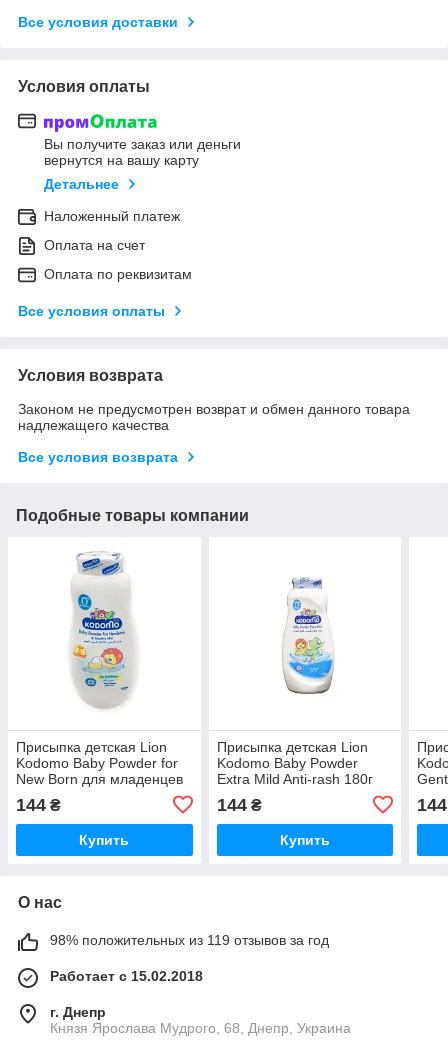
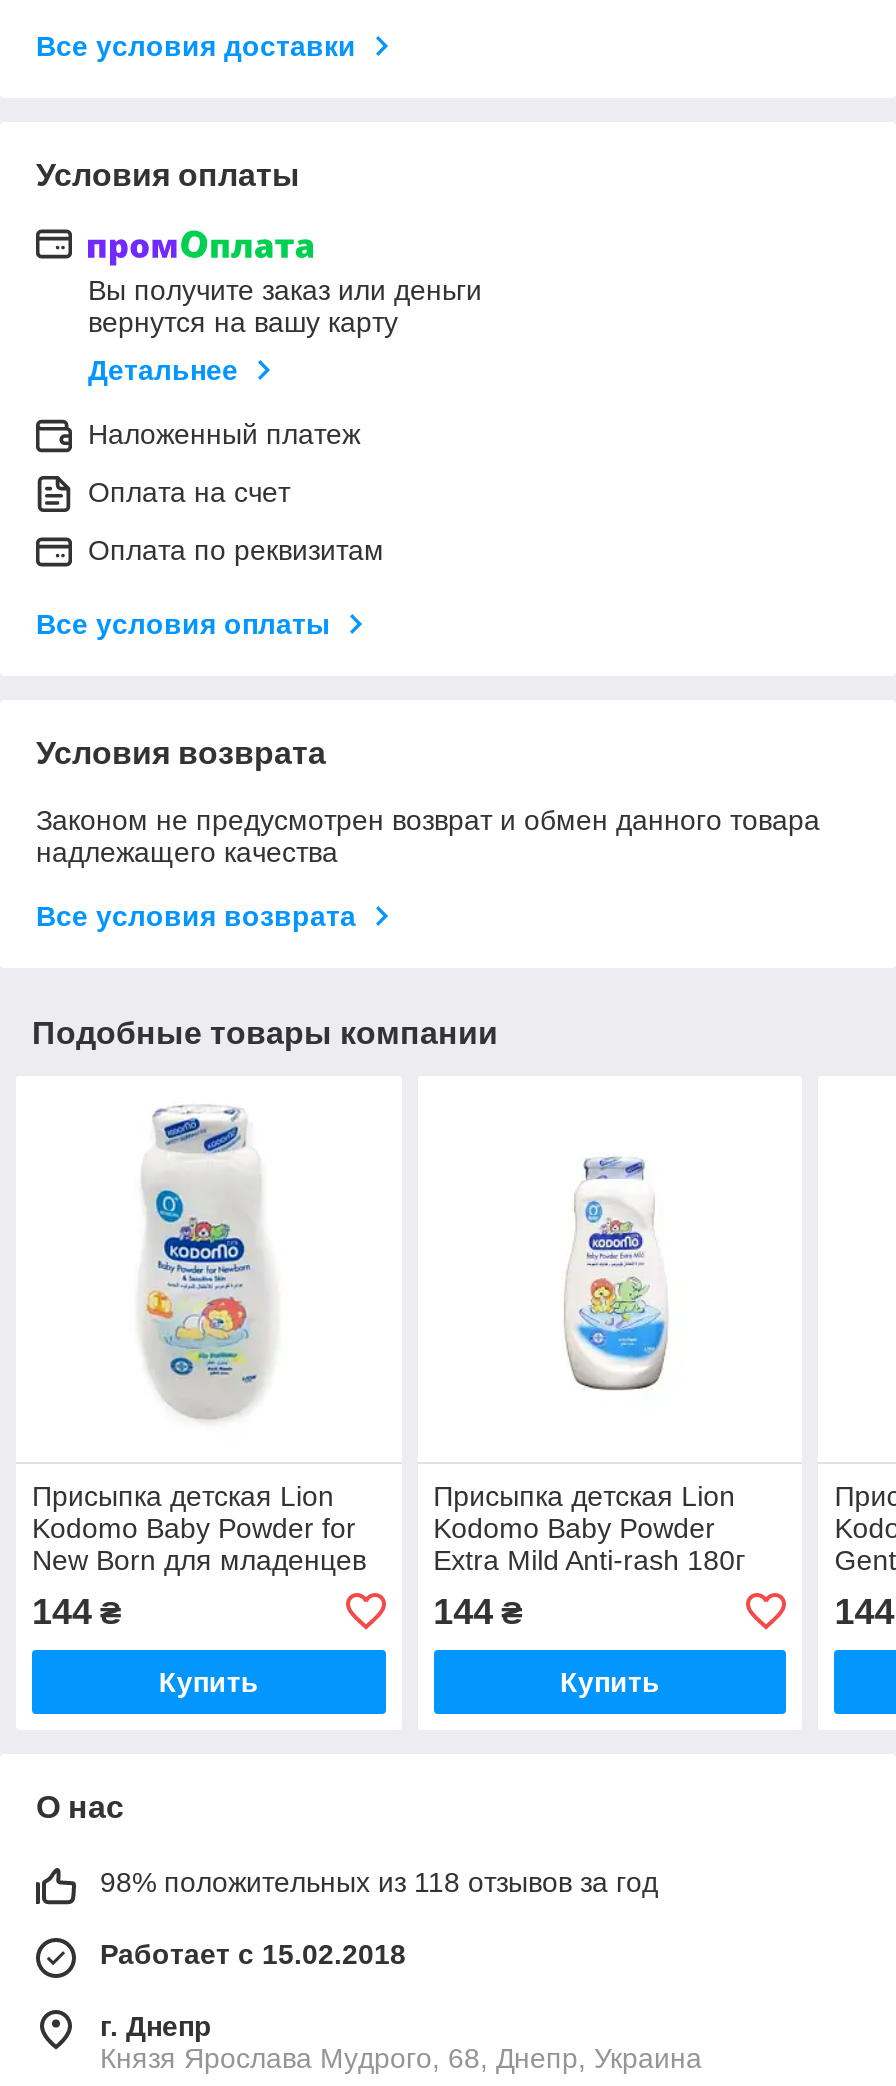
- 98% положительных из 119 отзывов за год
+ 98% положительных из 118 отзывов за год
